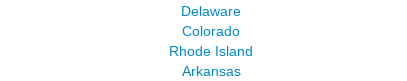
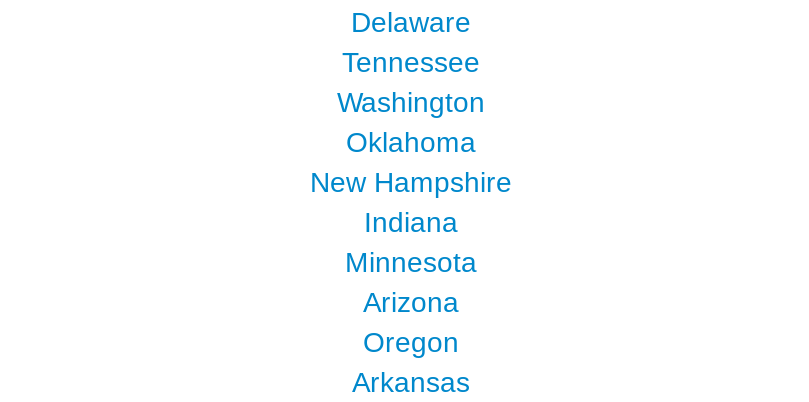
- Colorado
- Rhode Island
+ Tennessee
+ Washington
+ Oklahoma
+ New Hampshire
+ Indiana
+ Minnesota
+ Arizona
+ Oregon
